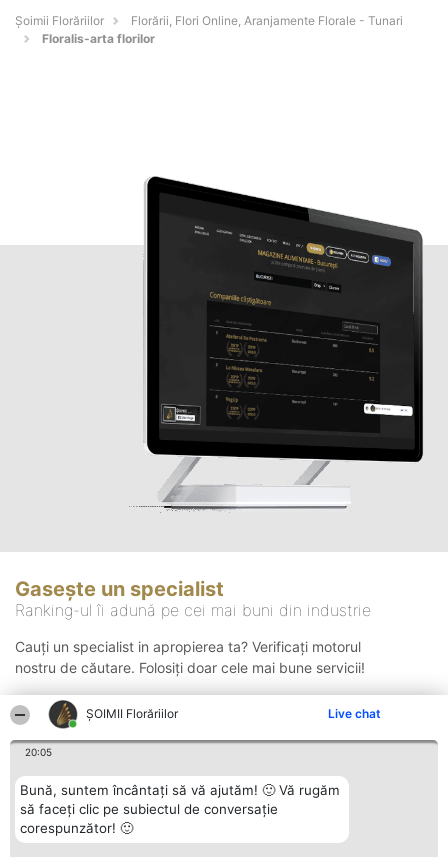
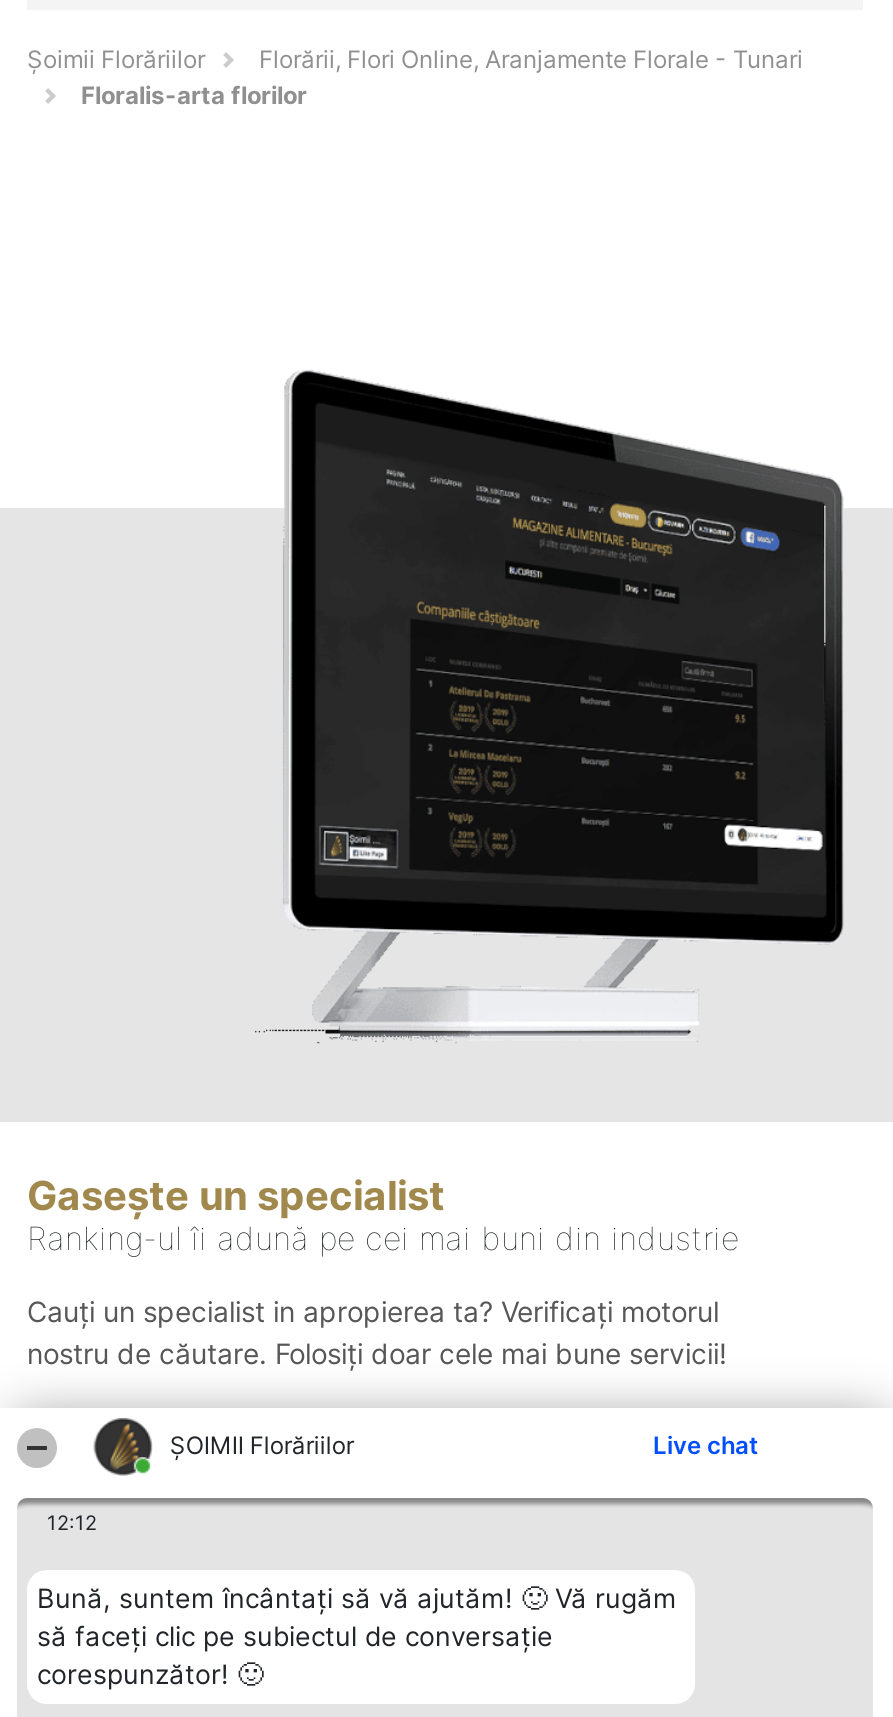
- 20:05
+ 12:12
